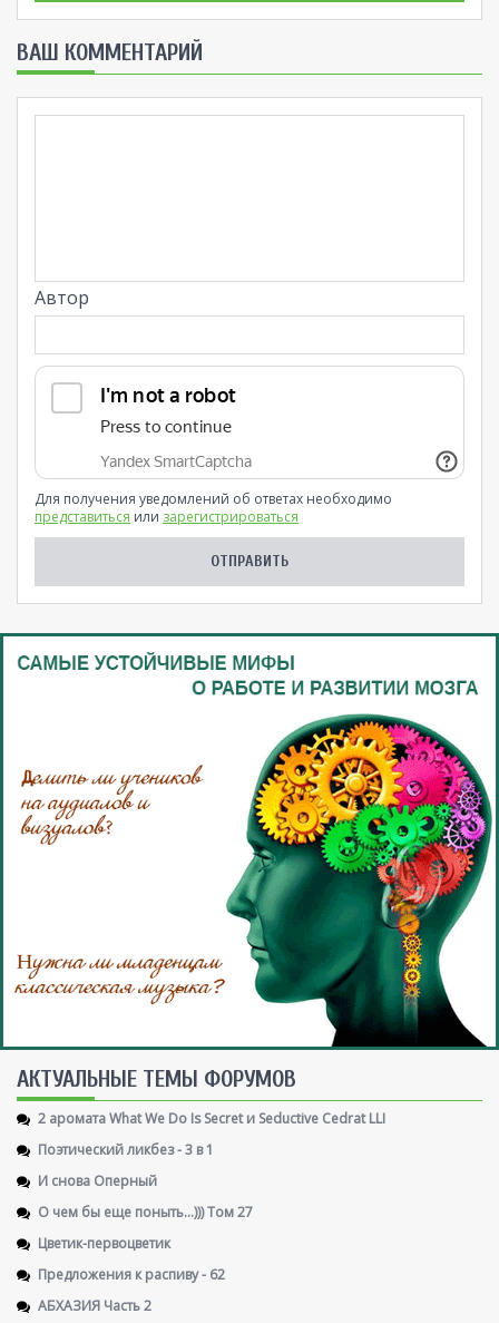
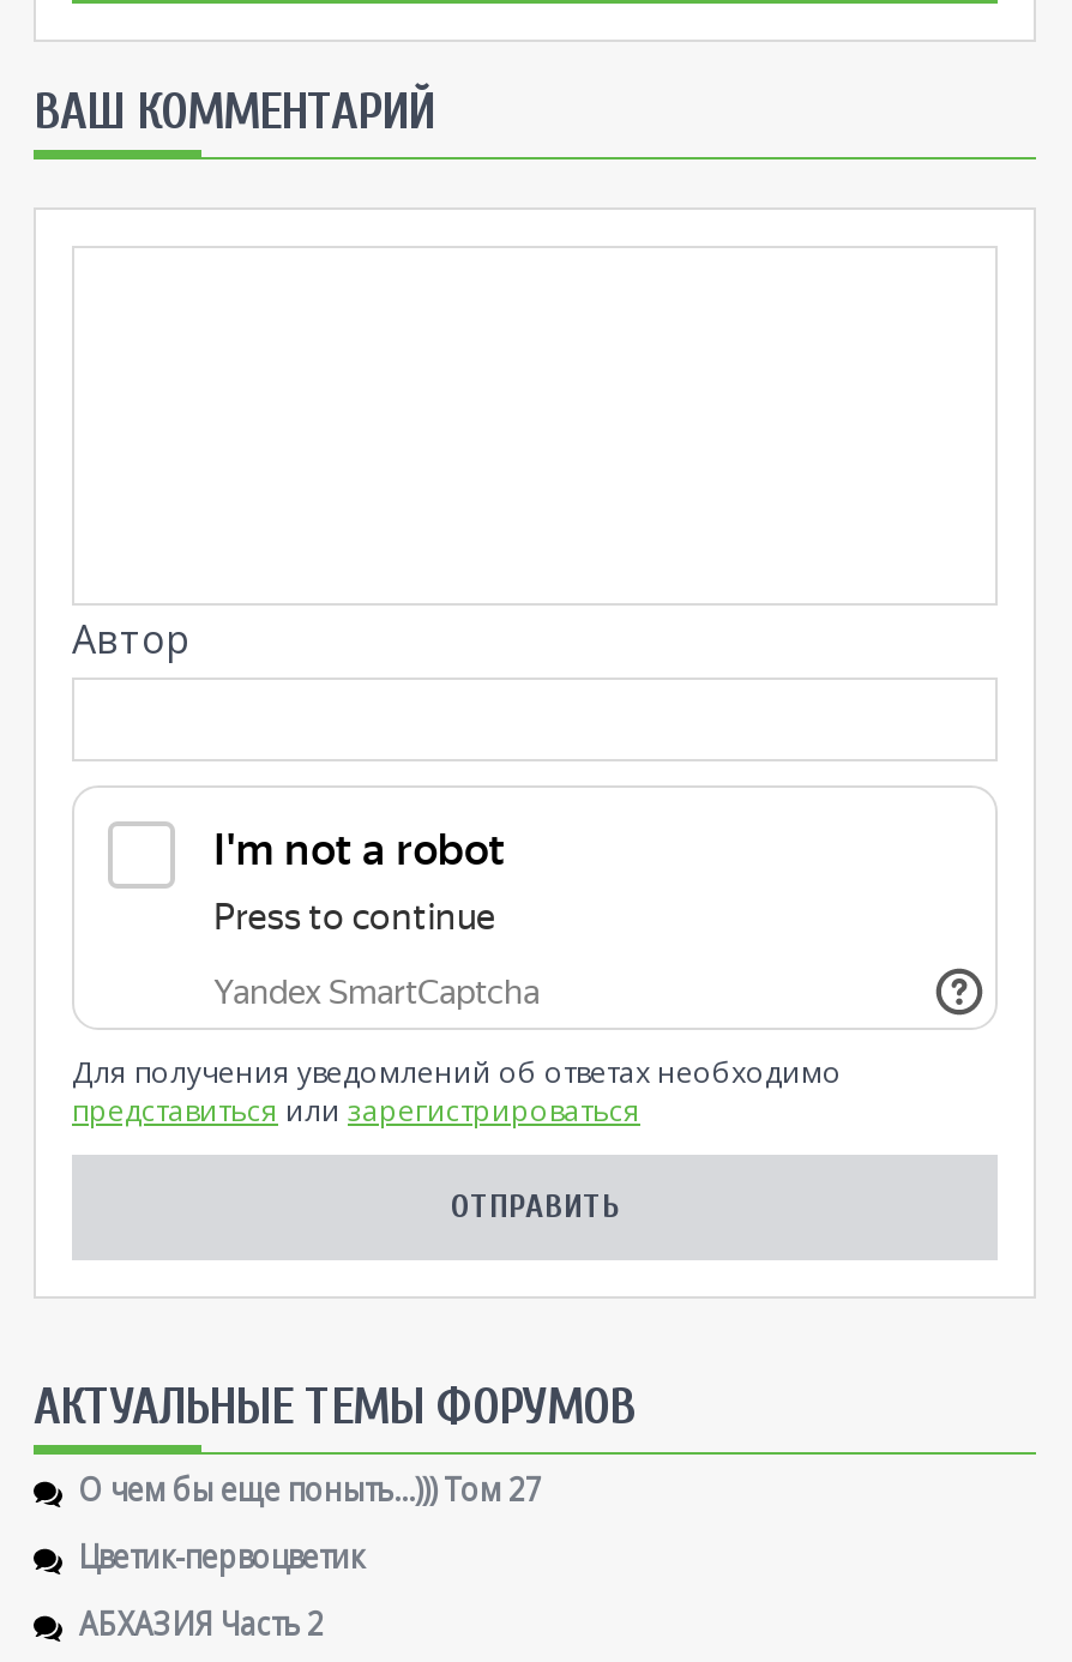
- [image]

- 2 аромата What We Do Is Secret и Seductive Cedrat LLI
- Поэтический ликбез - 3 в 1
- И снова Оперный

- Предложения к распиву - 62
